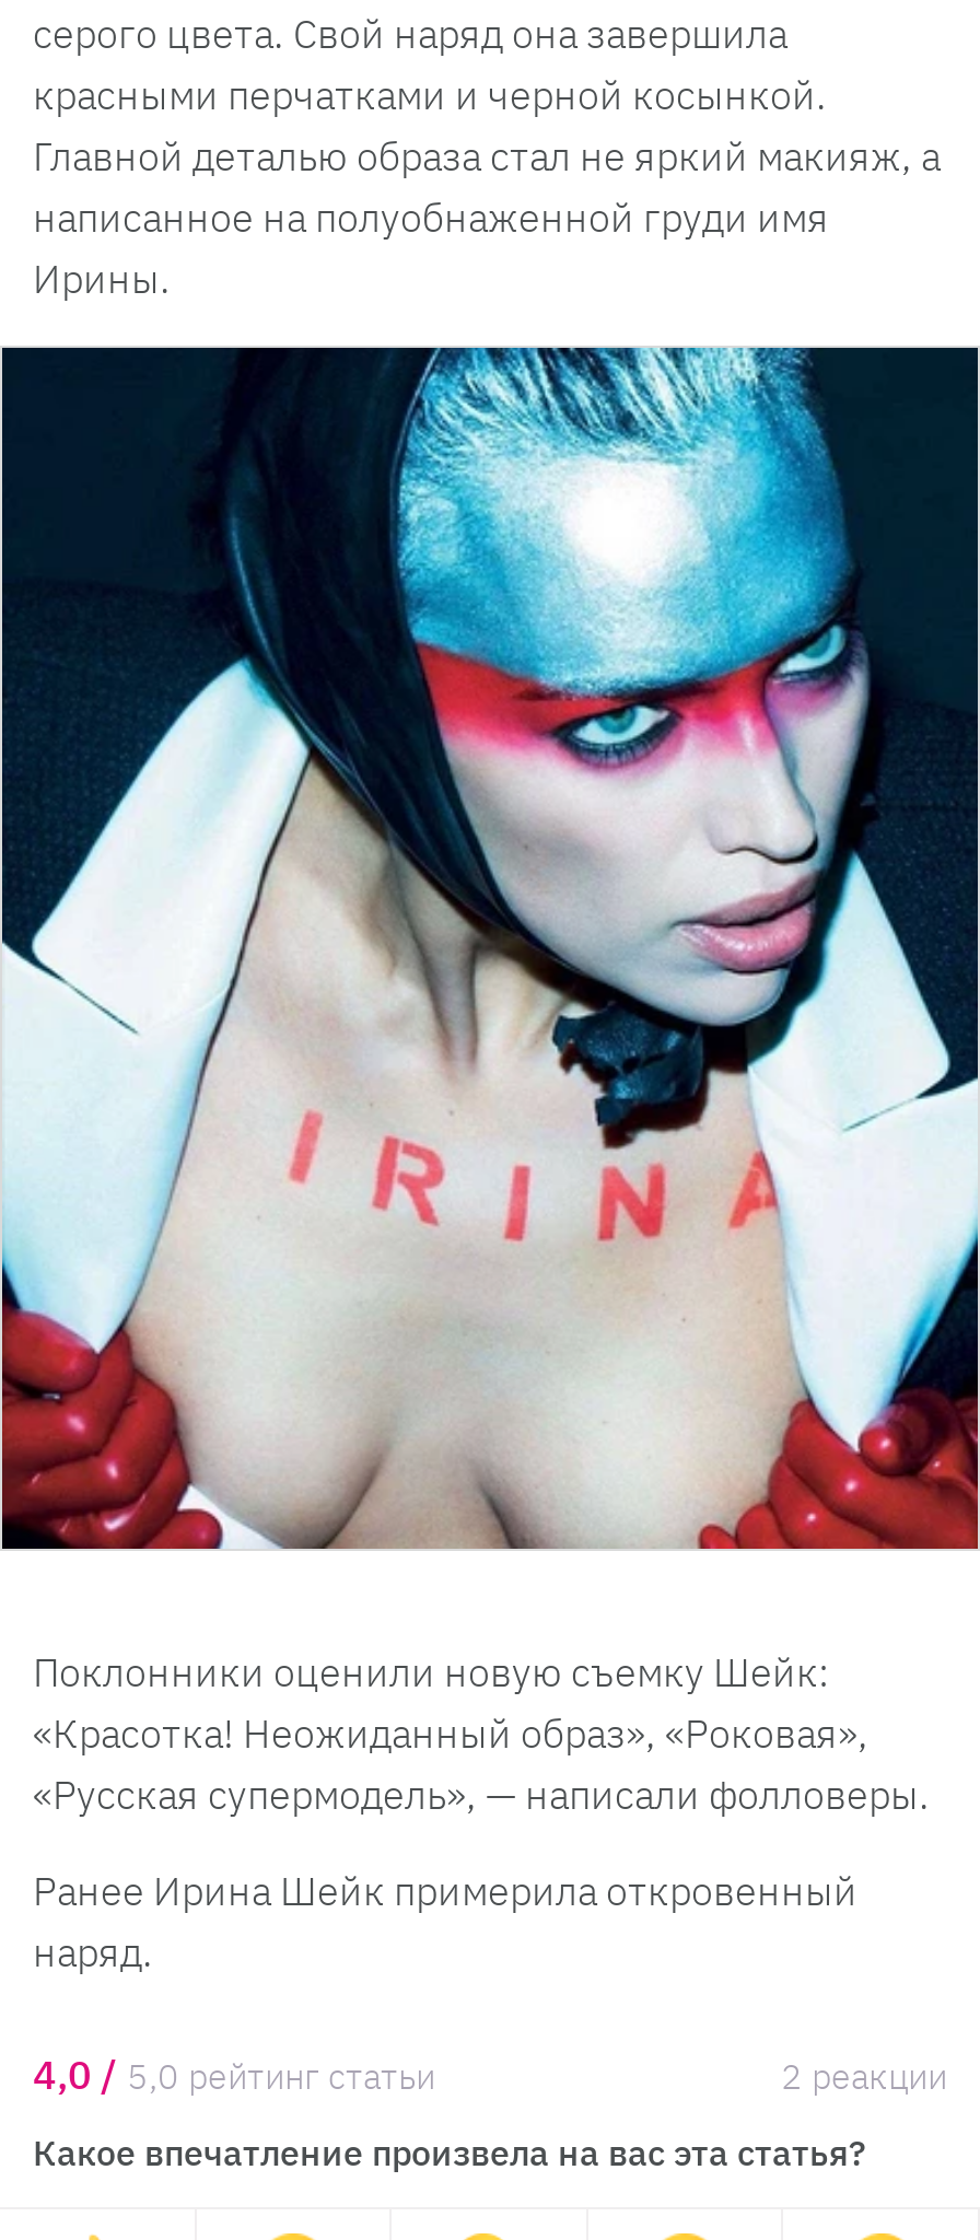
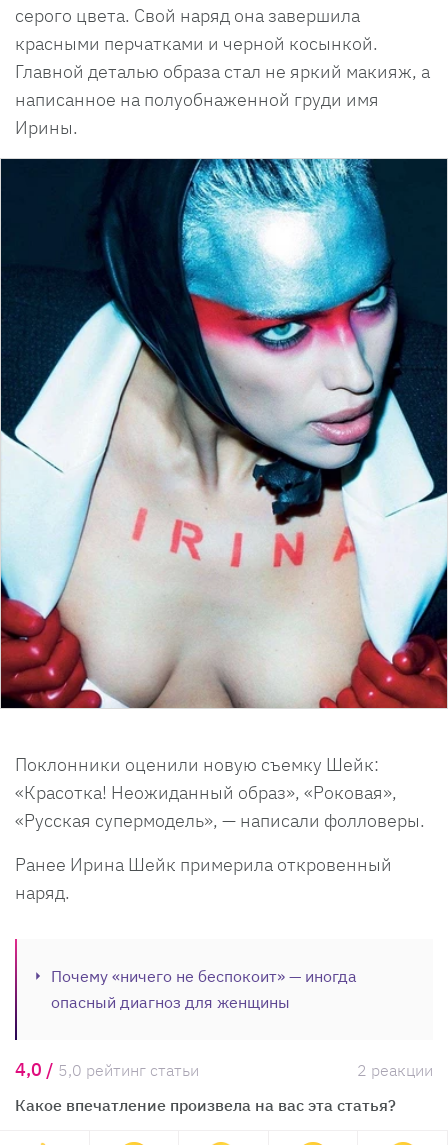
+ Почему «ничего не беспокоит» — иногда
+ опасный диагноз для женщины
